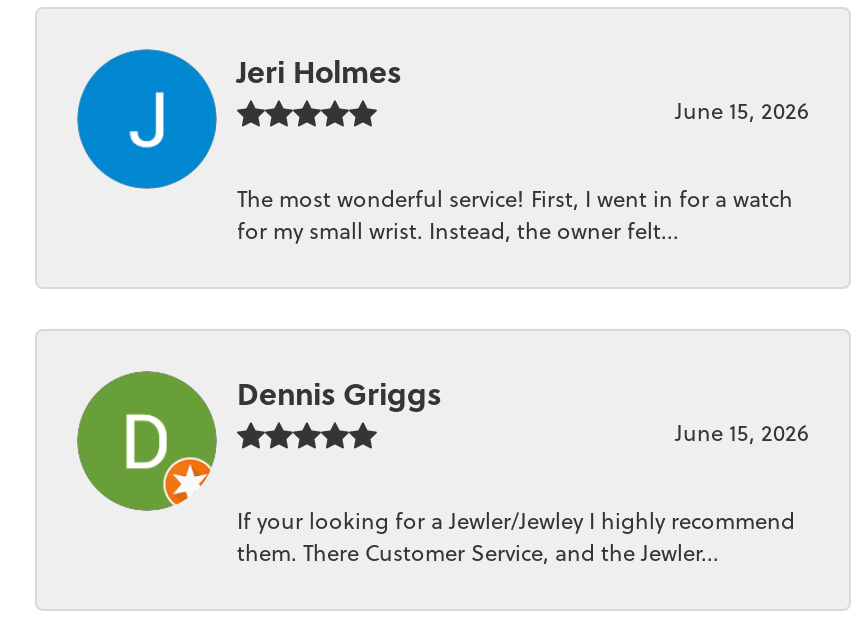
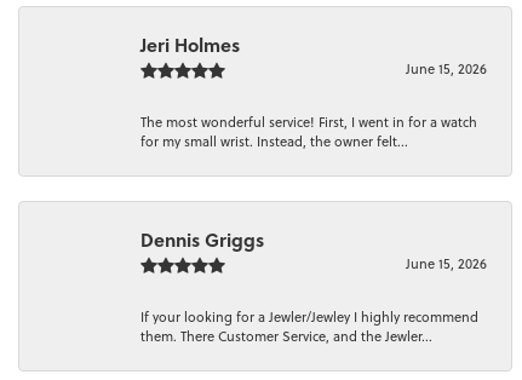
- [image]

- [image]
